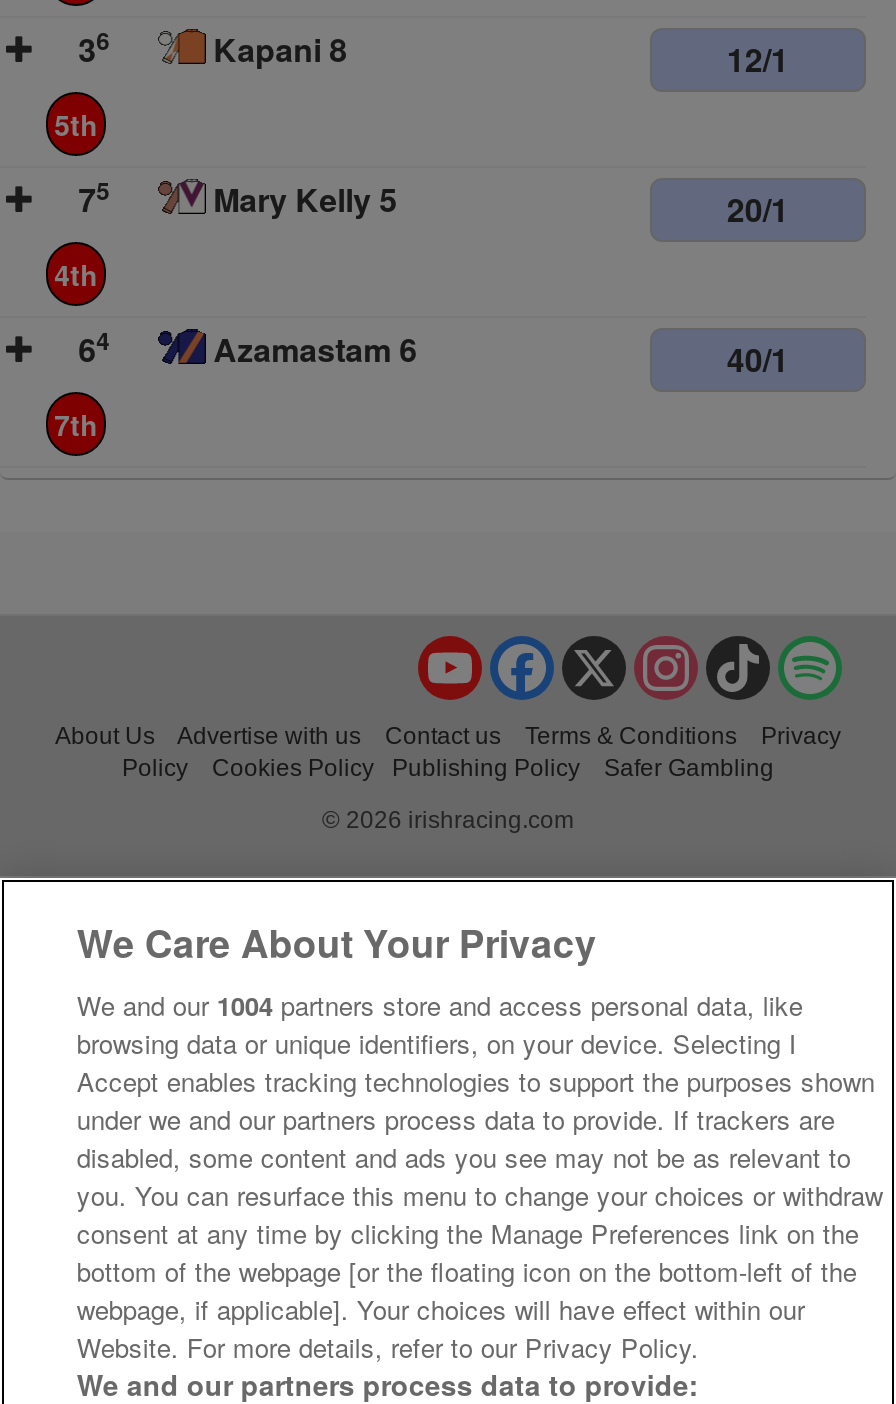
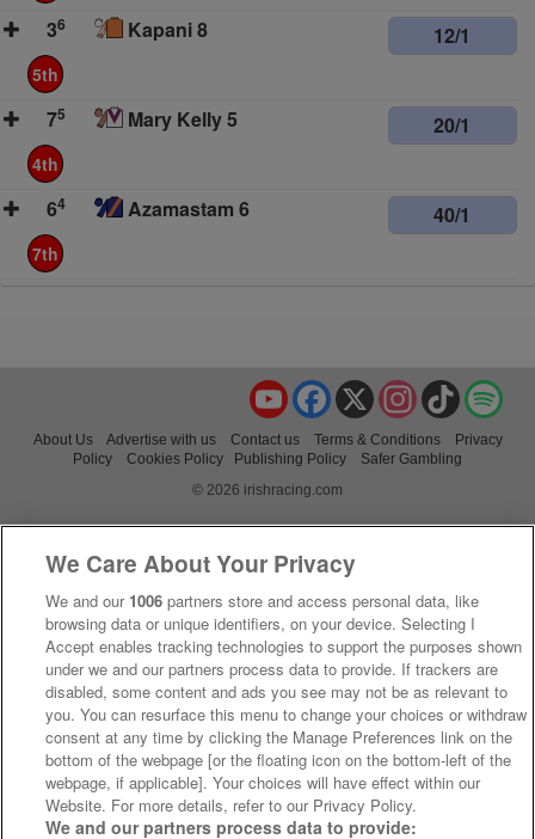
- We and our 1004 partners store and access personal data, like
+ We and our 1006 partners store and access personal data, like
